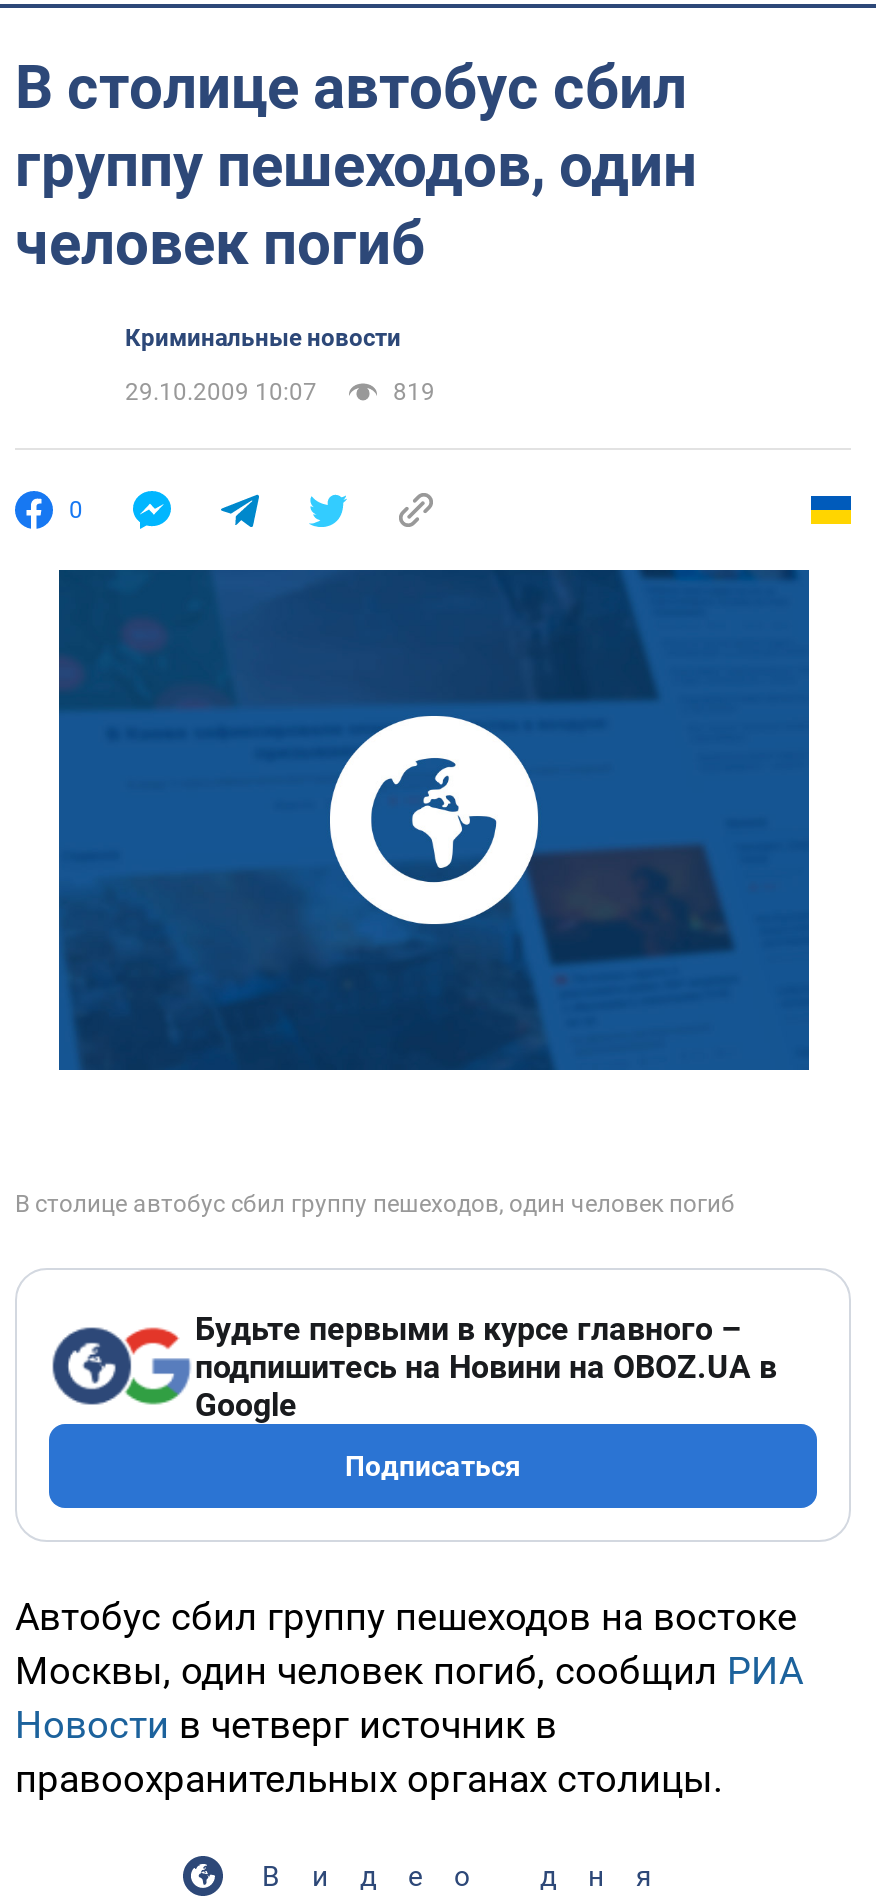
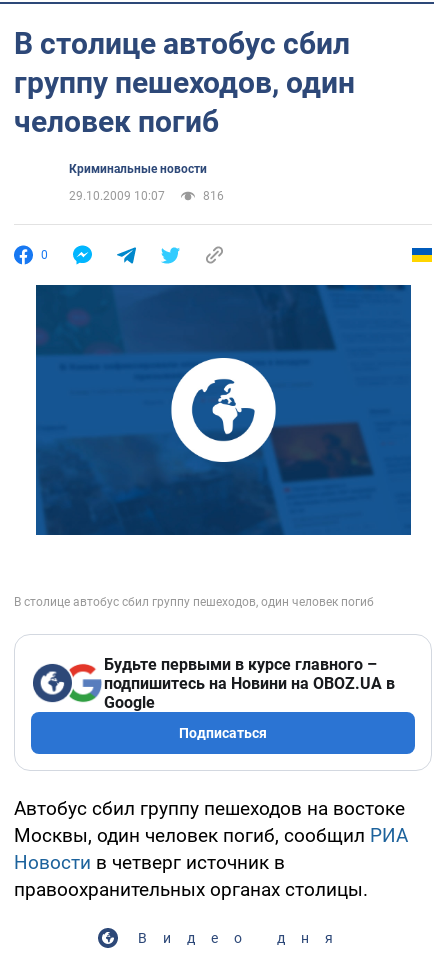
- 819
+ 816
